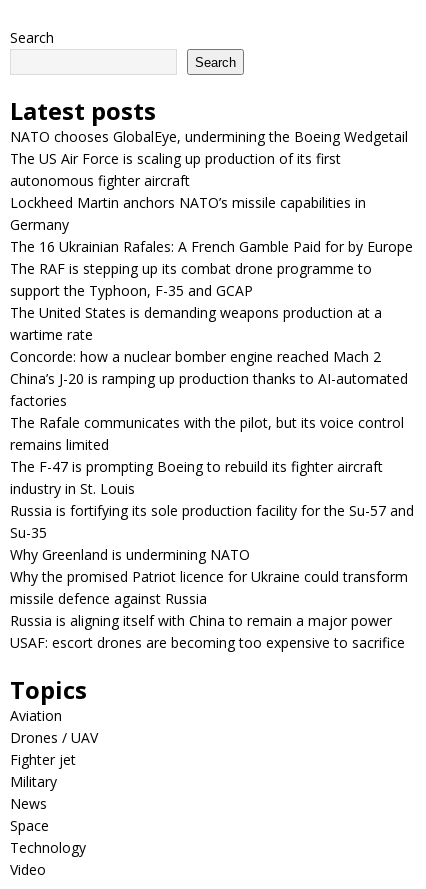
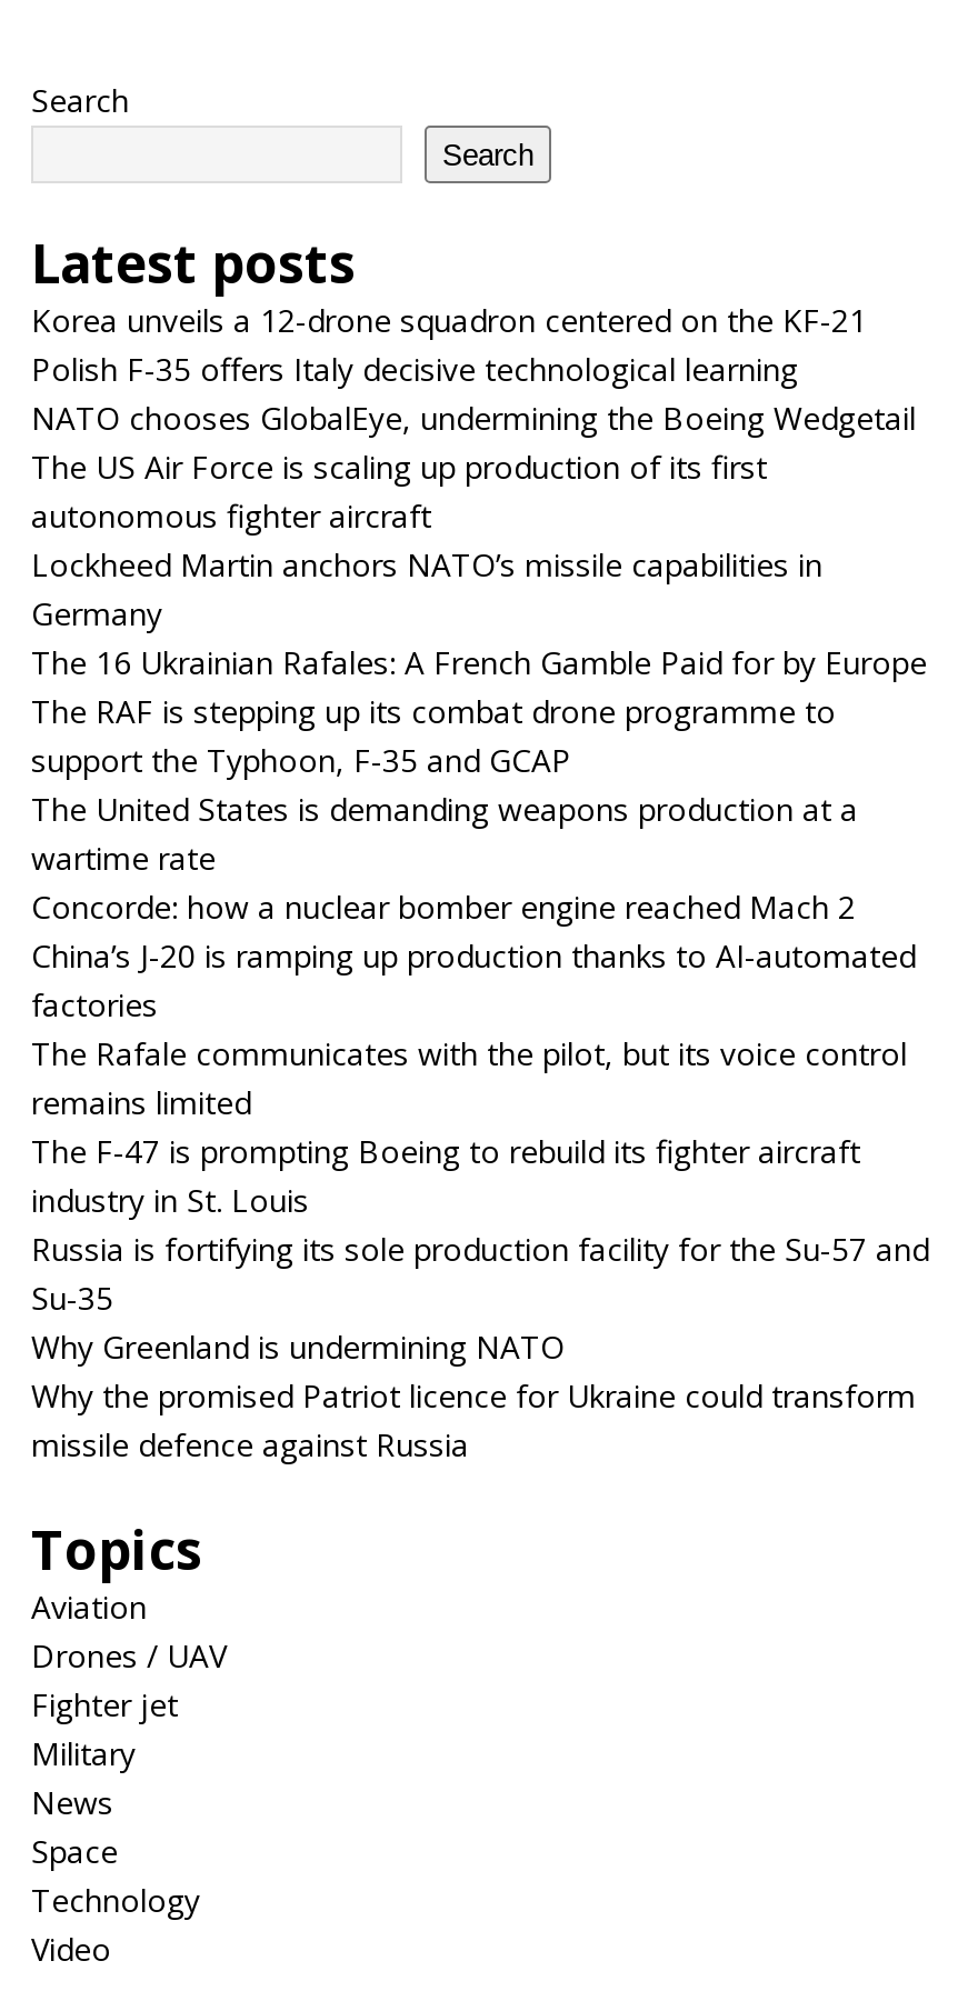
+ Korea unveils a 12-drone squadron centered on the KF-21
+ Polish F-35 offers Italy decisive technological learning

moved down: NATO chooses GlobalEye, undermining the Boeing Wedgetail | The US Air Force is scaling up production of its first | autonomous fighter aircraft | ... | Why the promised Patriot licence for Ukraine could transform | missile defence against Russia

- Russia is aligning itself with China to remain a major power
- USAF: escort drones are becoming too expensive to sacrifice
